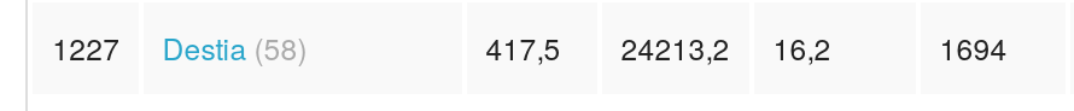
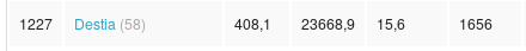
- 417,5
+ 408,1

- 24213,2
+ 23668,9

- 16,2
+ 15,6

- 1694
+ 1656
